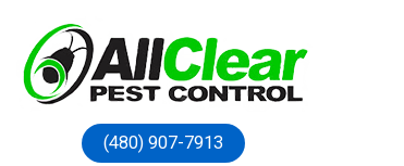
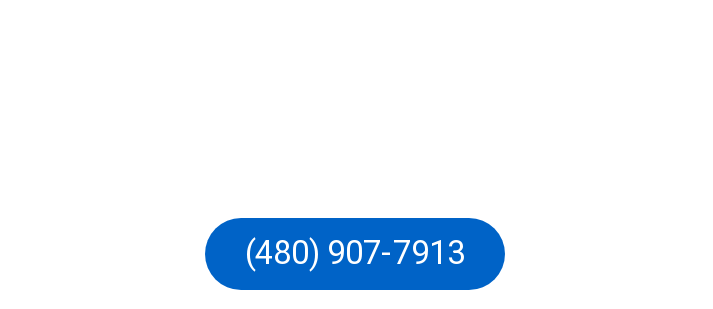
- [image]
